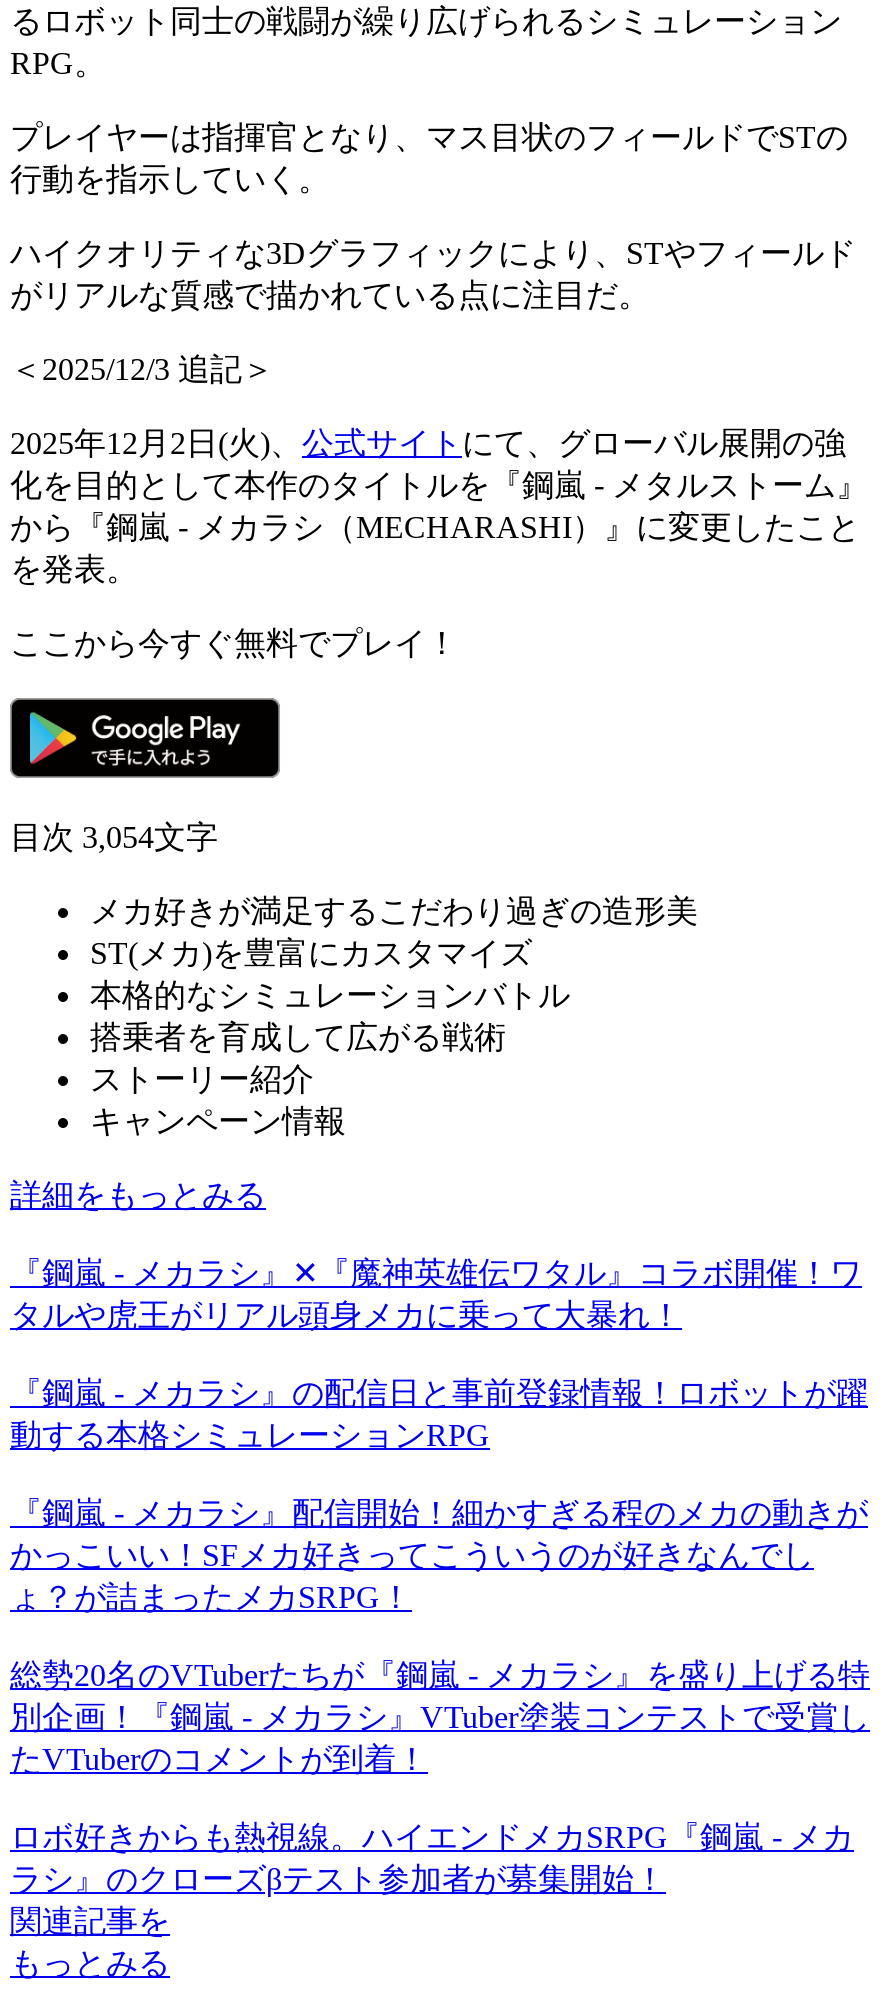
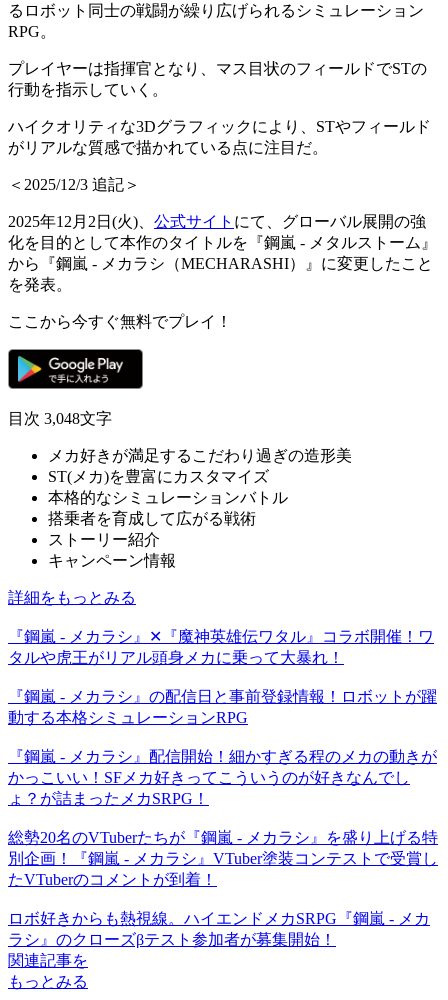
- 目次 3,054文字
+ 目次 3,048文字
